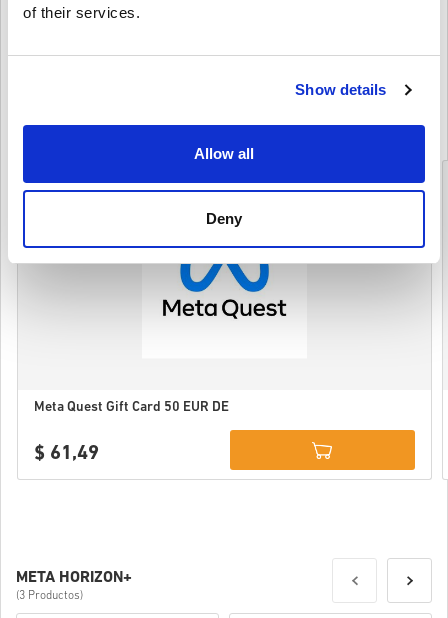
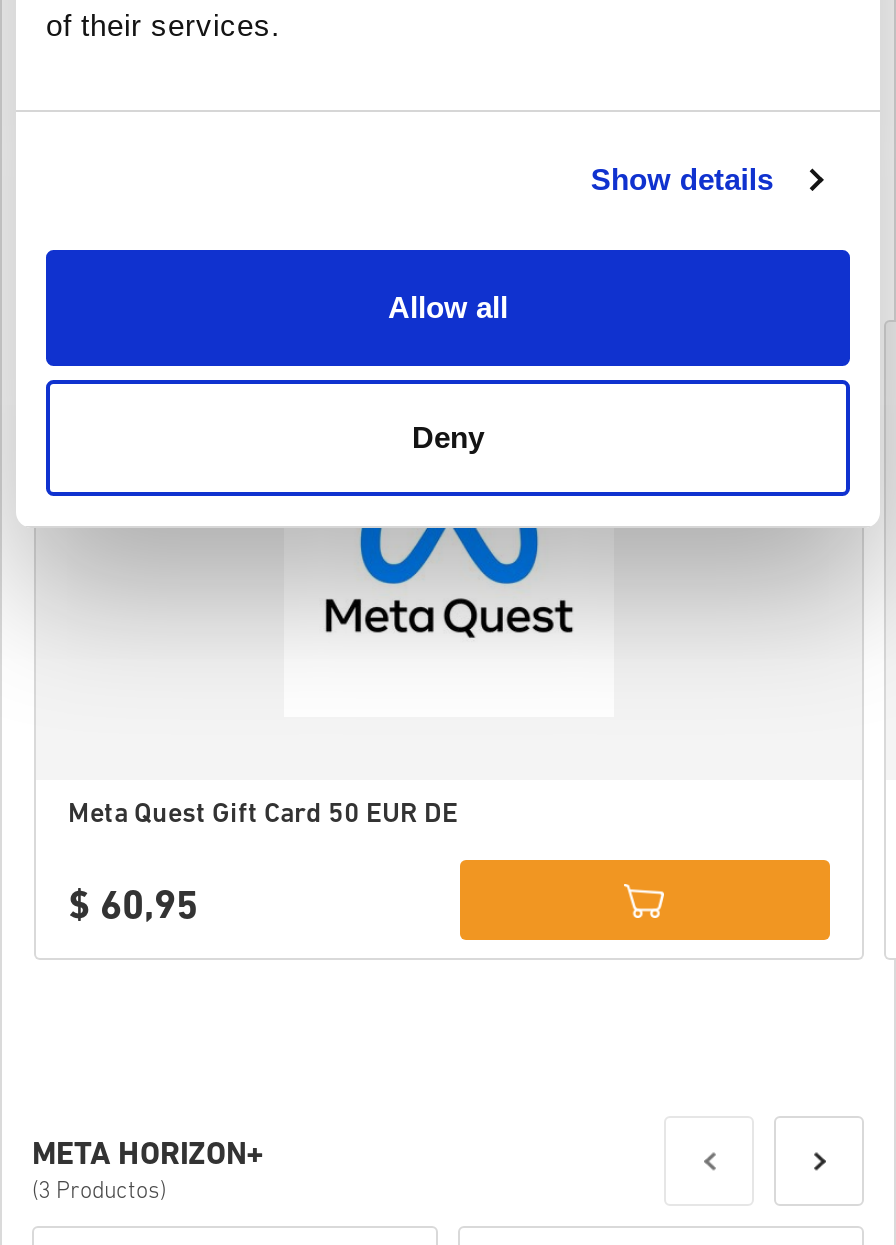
- $ 61,49
+ $ 60,95
